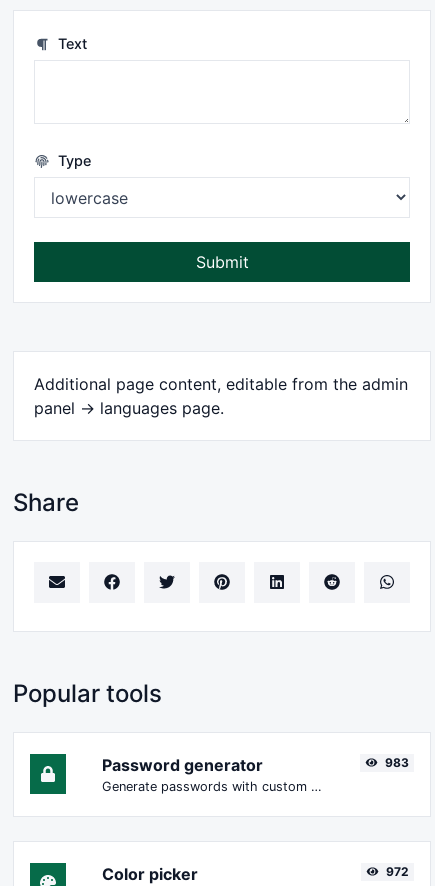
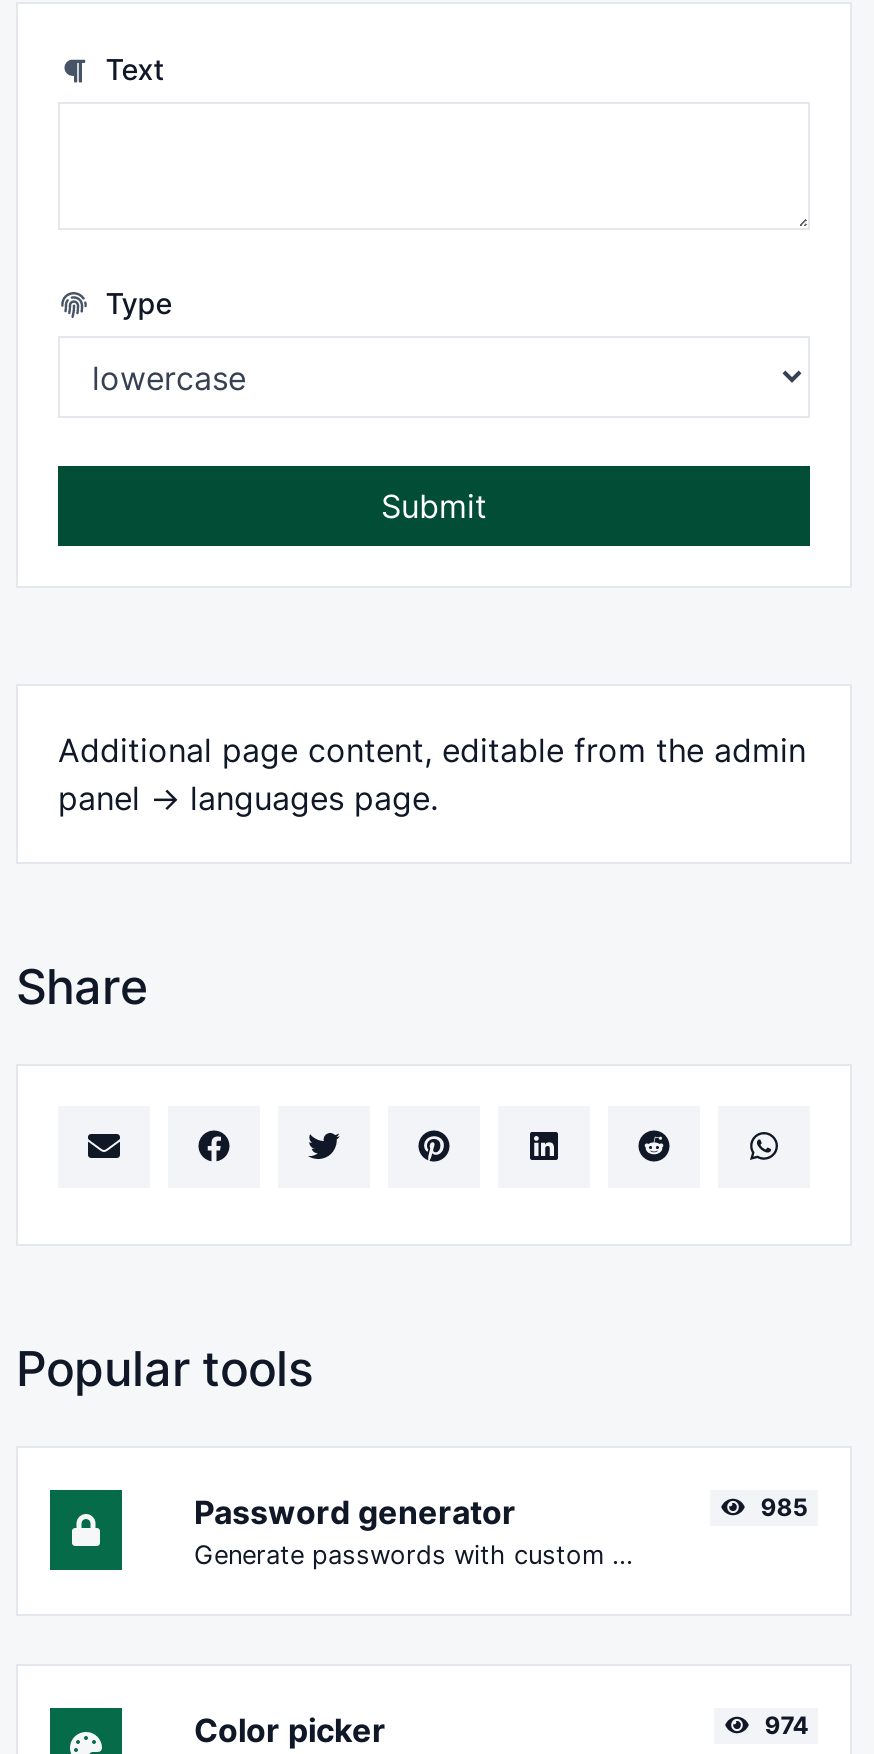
- 983
+ 985

- 972
+ 974
